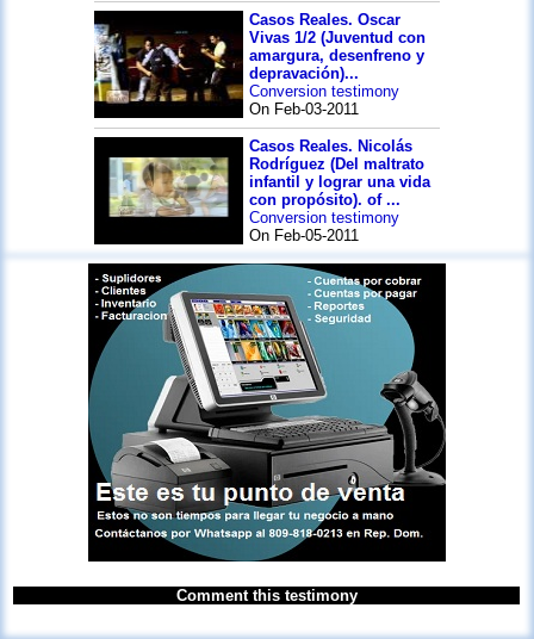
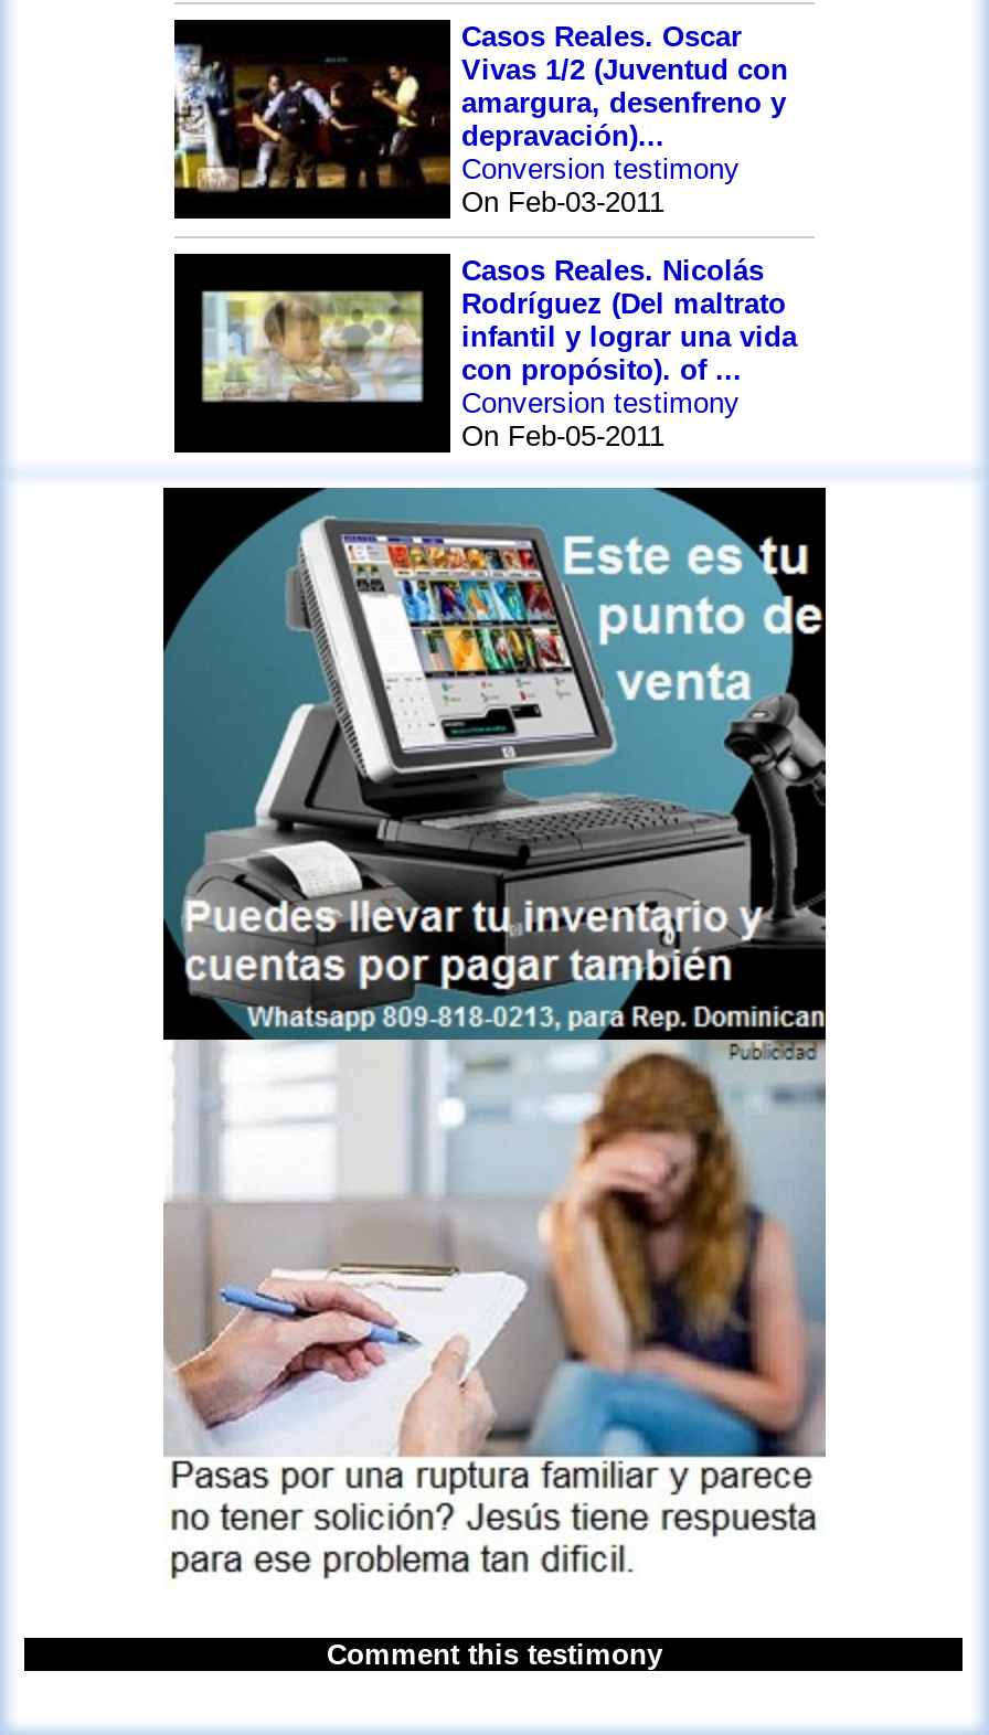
- [image]
+ [image]
